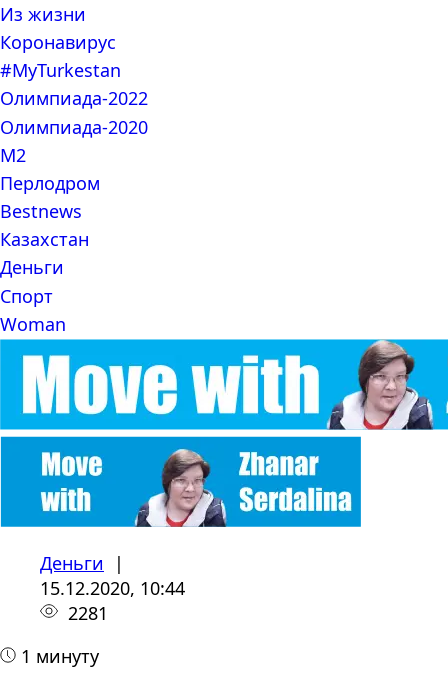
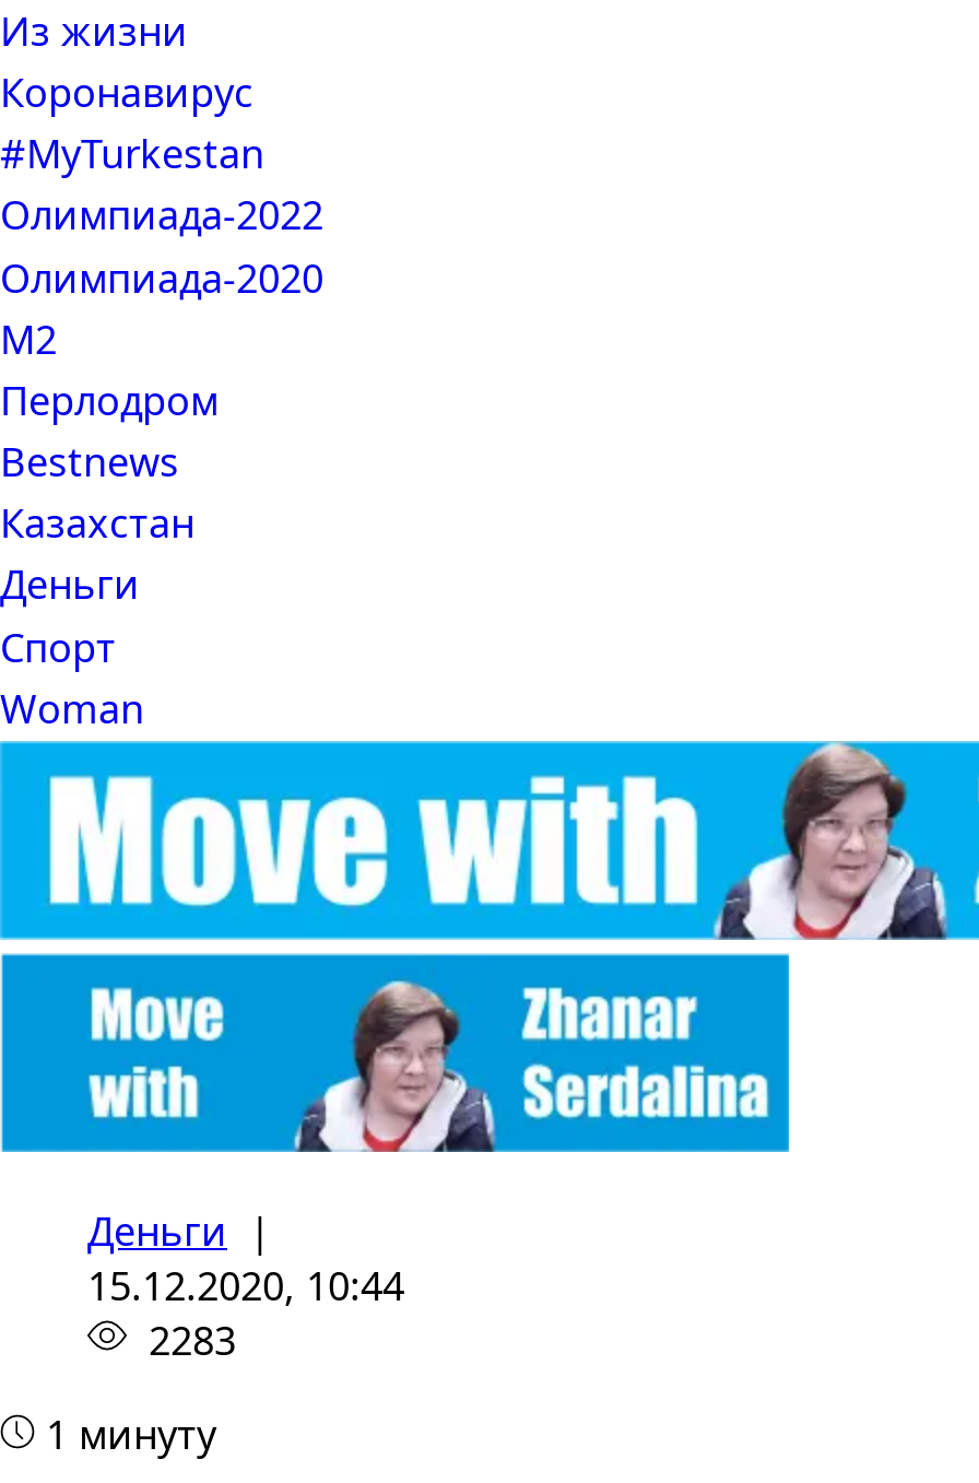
- 2281
+ 2283
